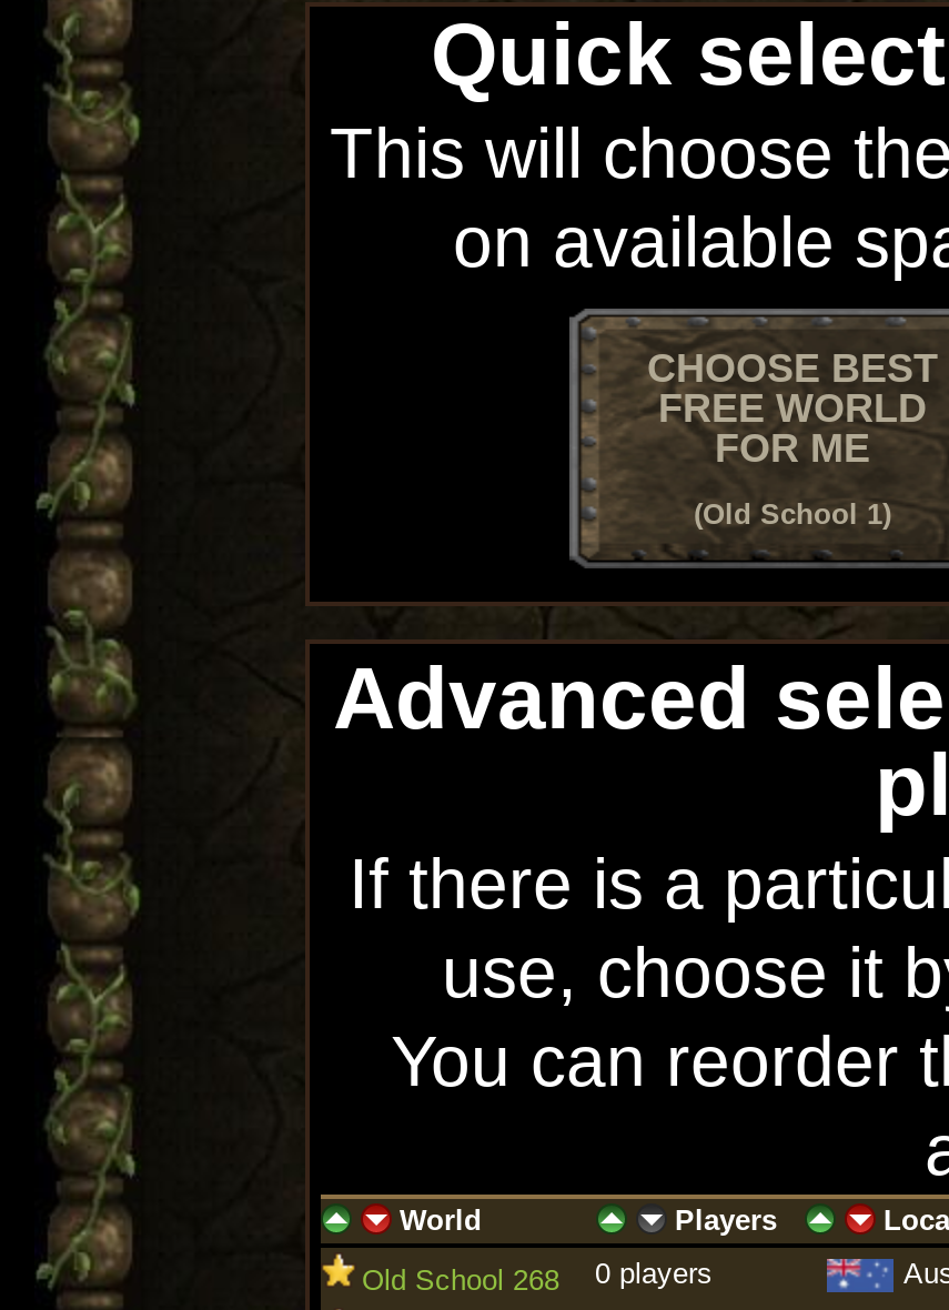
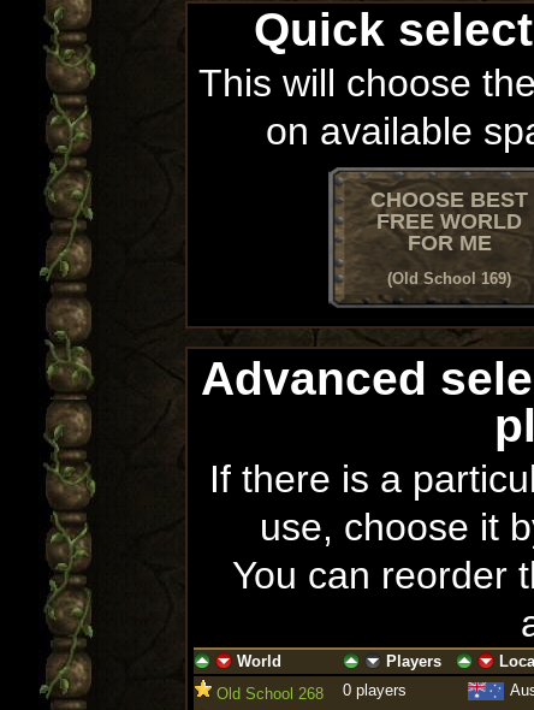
- (Old School 1)
+ (Old School 169)
